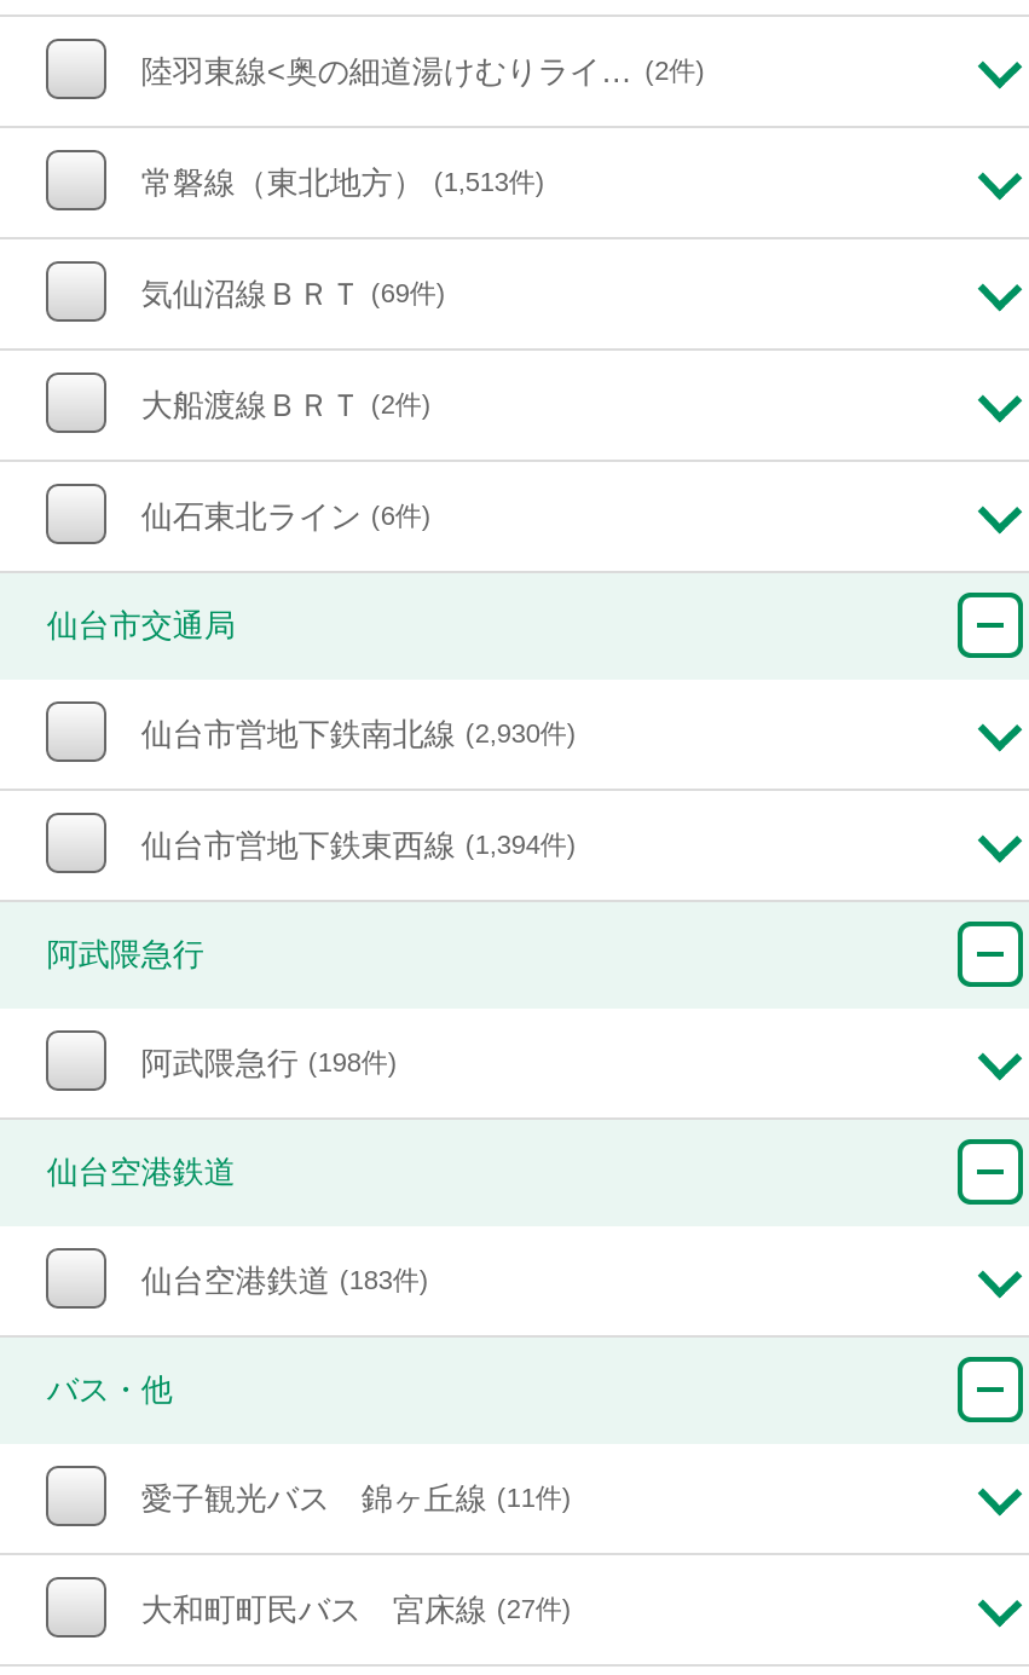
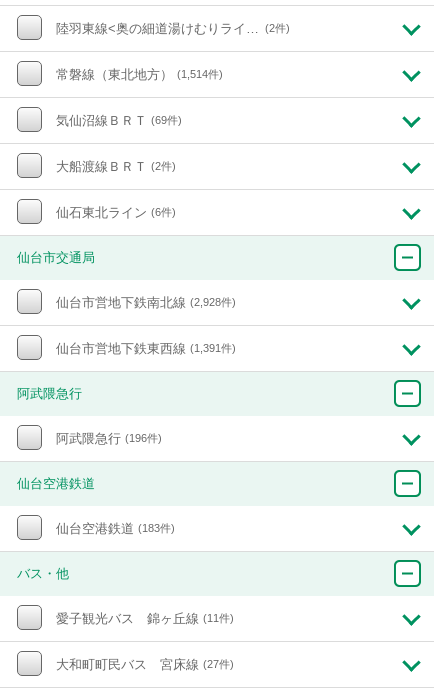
- 常磐線（東北地方） (1,513件)
+ 常磐線（東北地方） (1,514件)

- 仙台市営地下鉄南北線 (2,930件)
+ 仙台市営地下鉄南北線 (2,928件)

- 仙台市営地下鉄東西線 (1,394件)
+ 仙台市営地下鉄東西線 (1,391件)

- 阿武隈急行 (198件)
+ 阿武隈急行 (196件)
